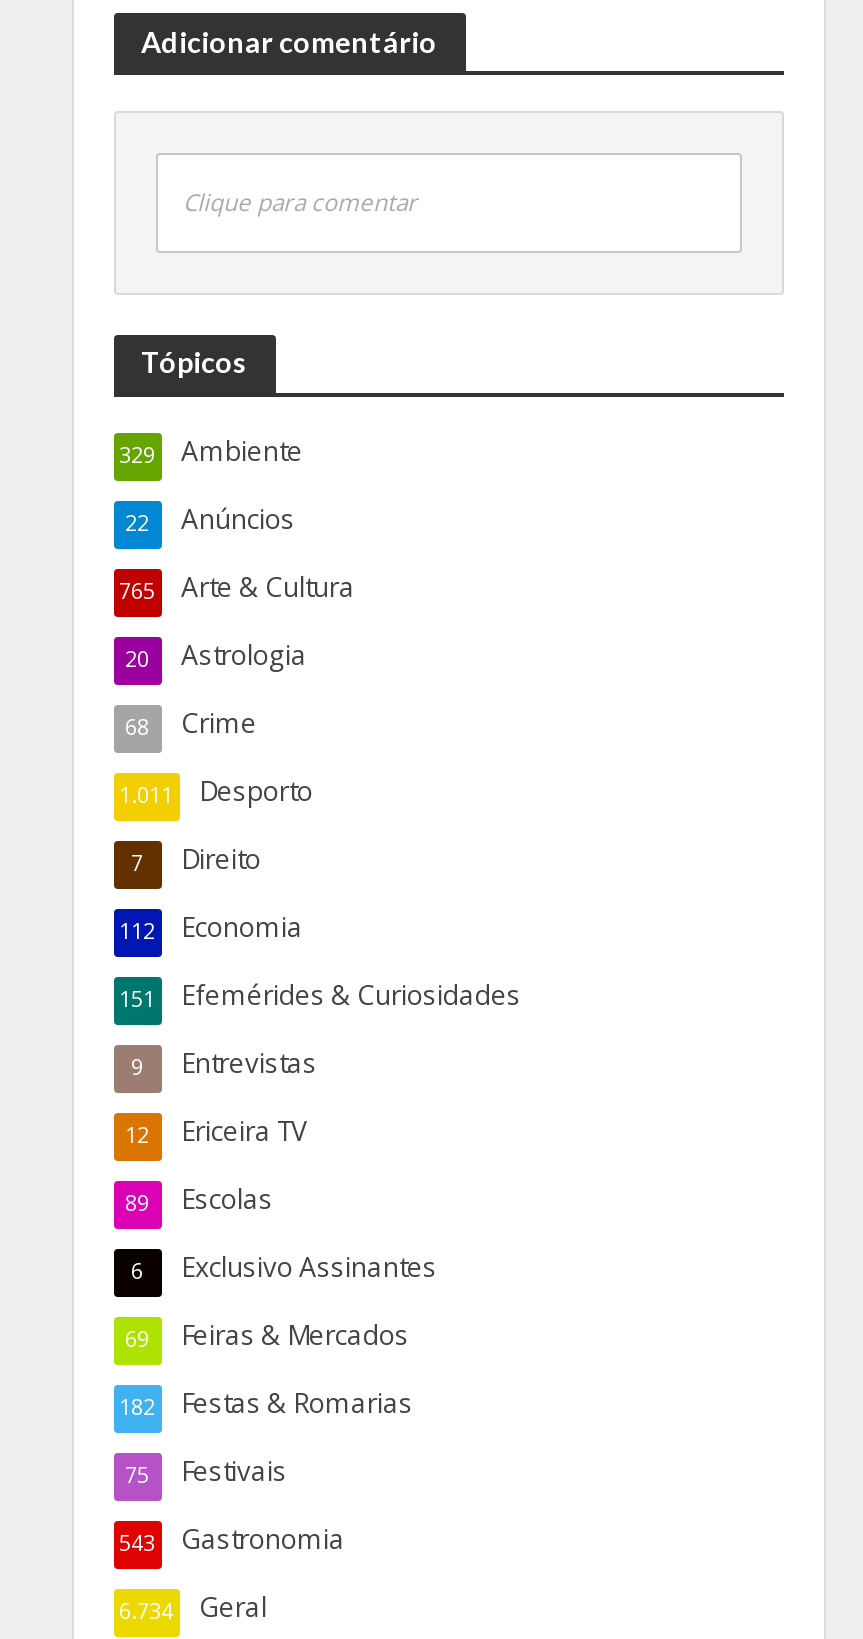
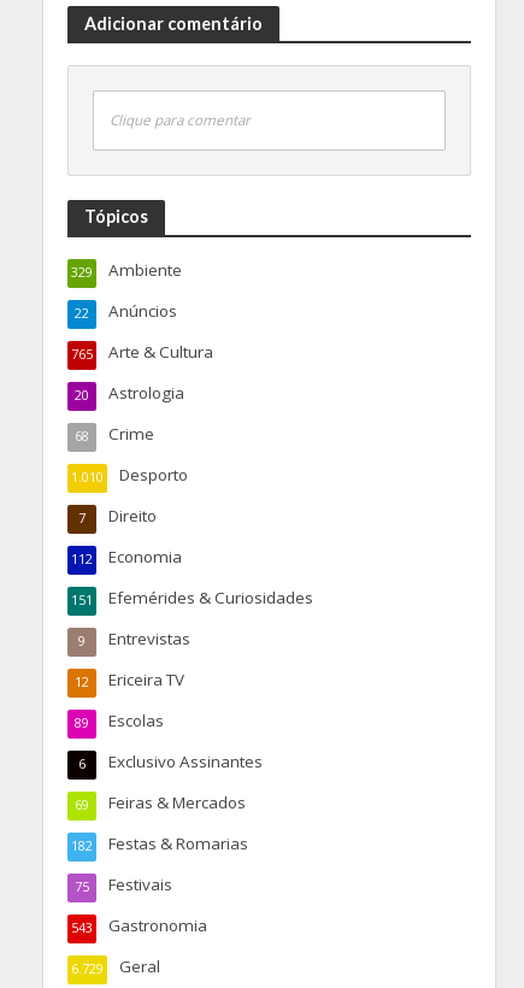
- 1.011 Desporto
+ 1.010 Desporto

- 6.734 Geral
+ 6.729 Geral
